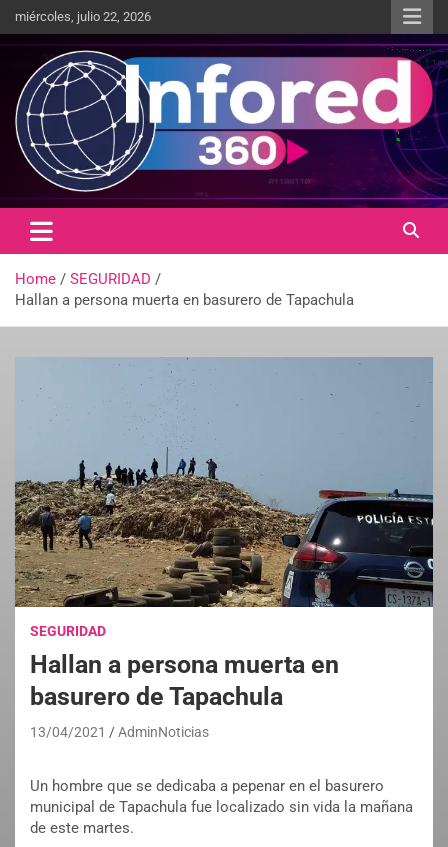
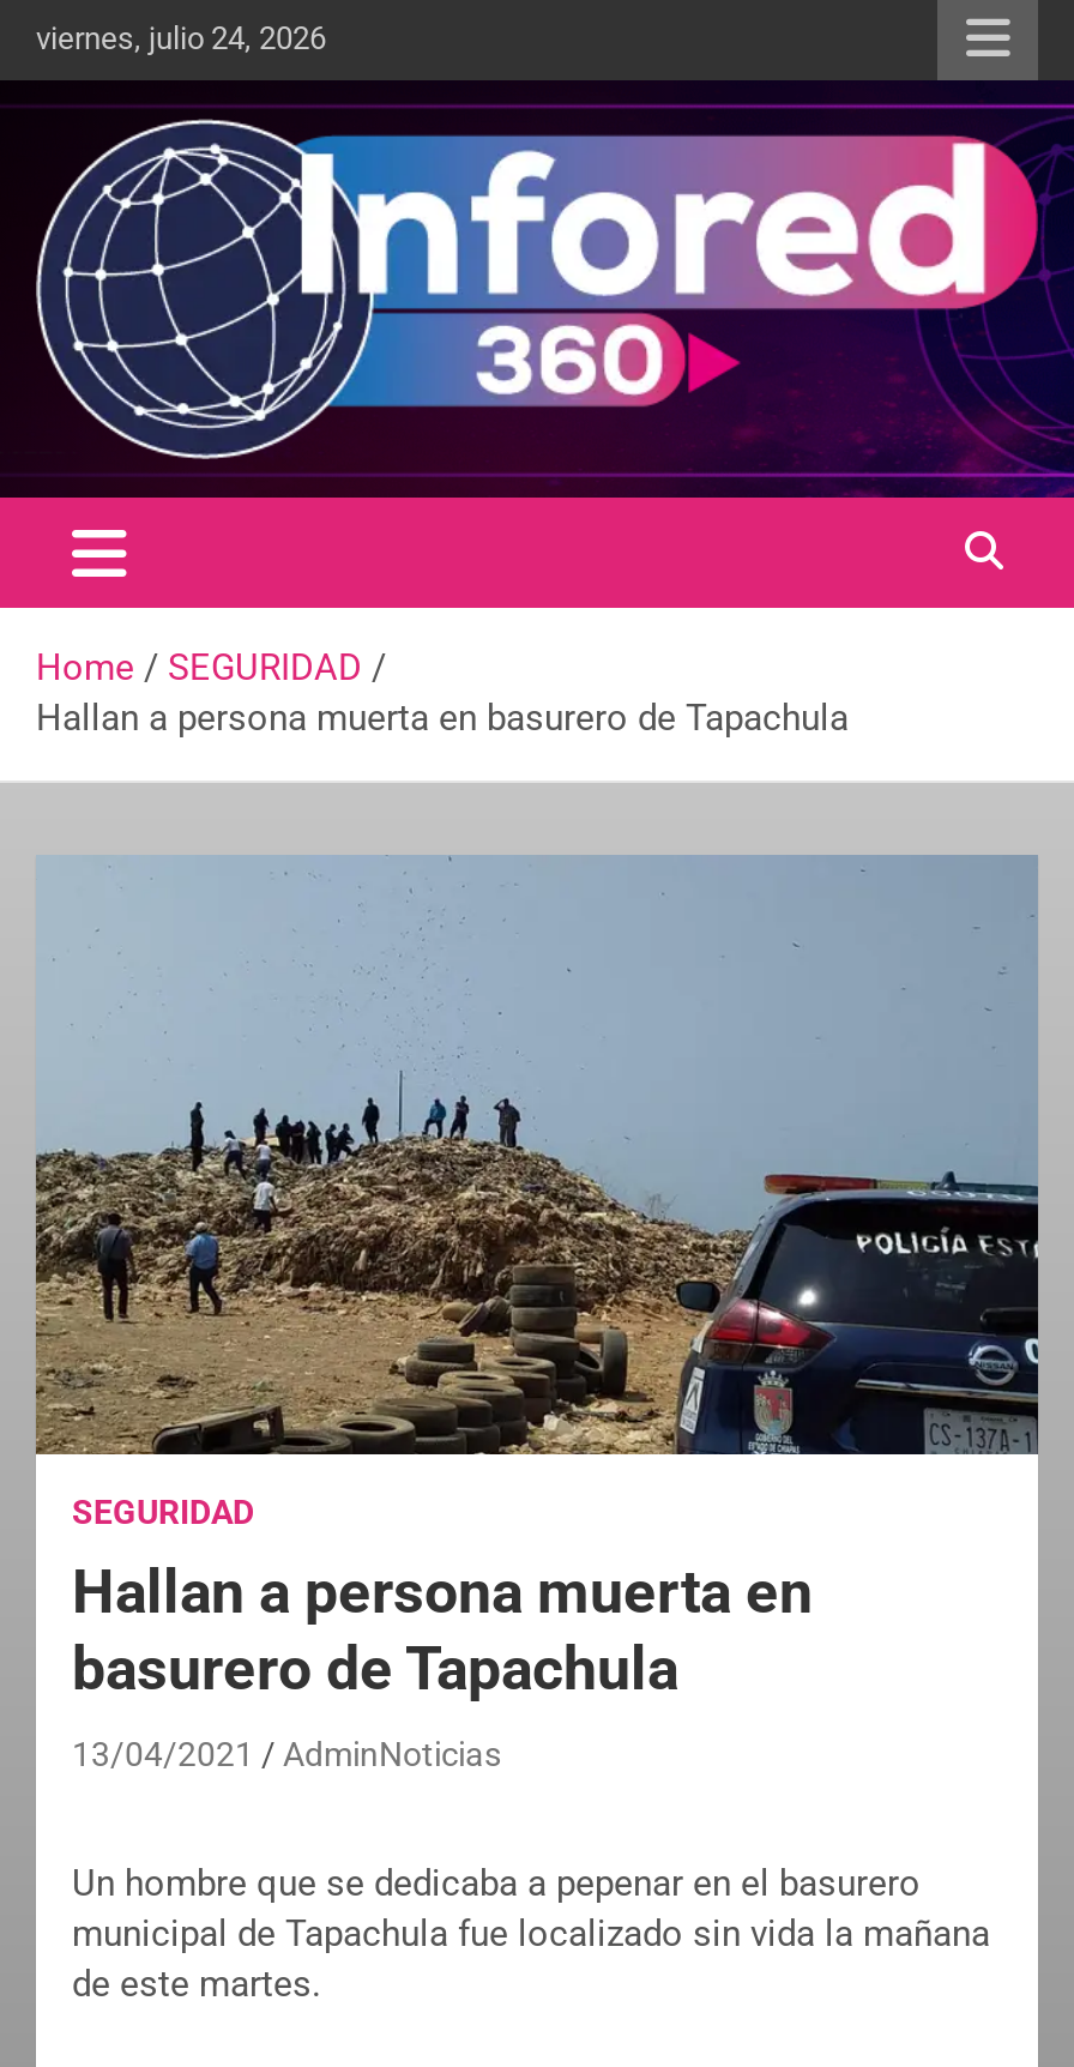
- miércoles, julio 22, 2026
+ viernes, julio 24, 2026
